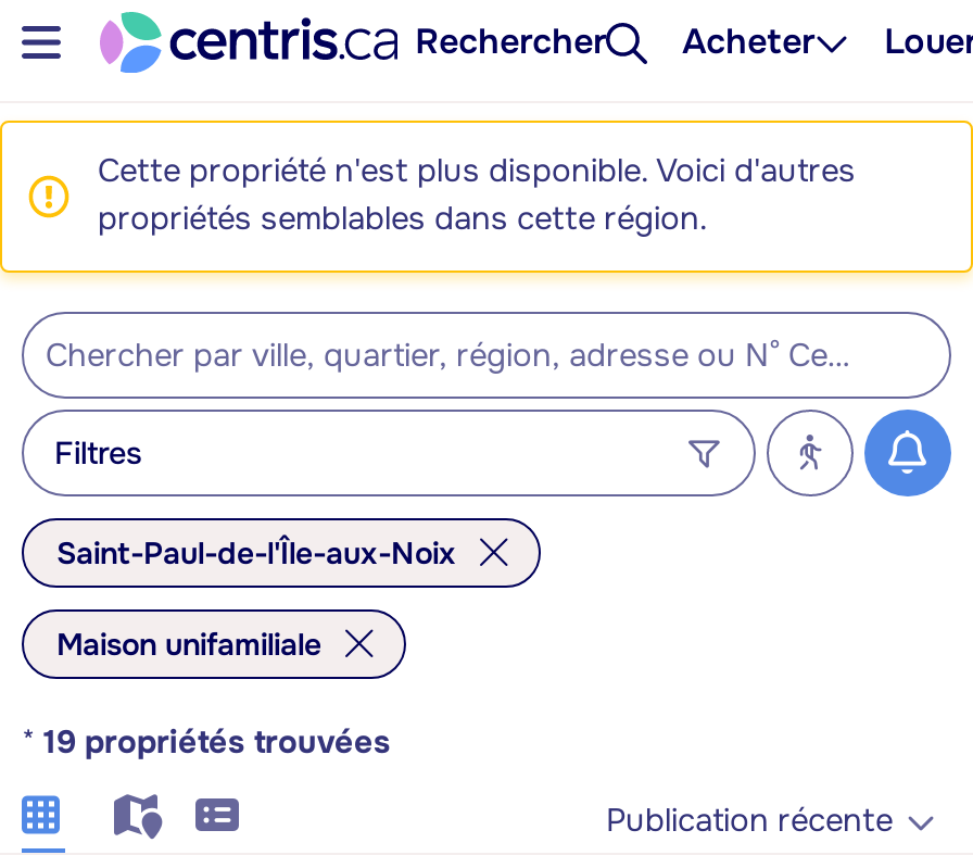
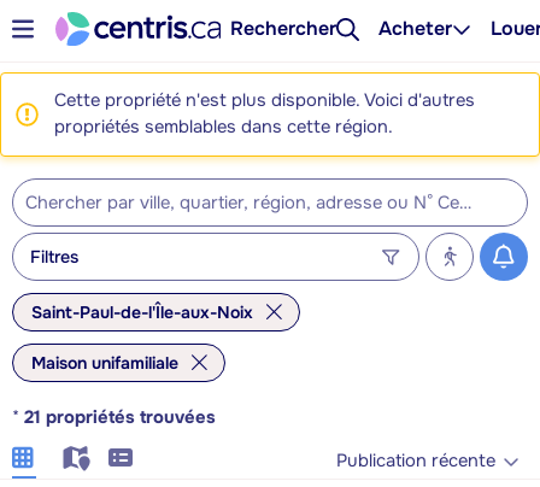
- * 19 propriétés trouvées
+ * 21 propriétés trouvées
